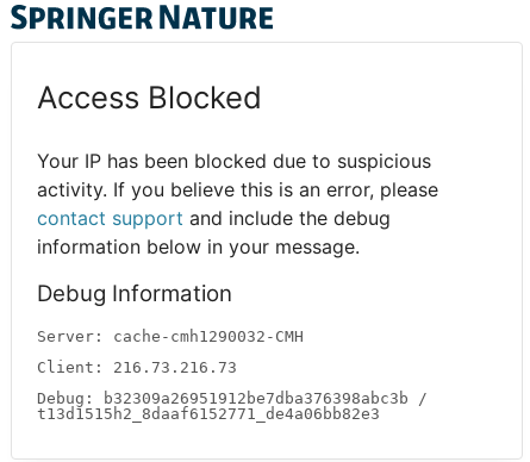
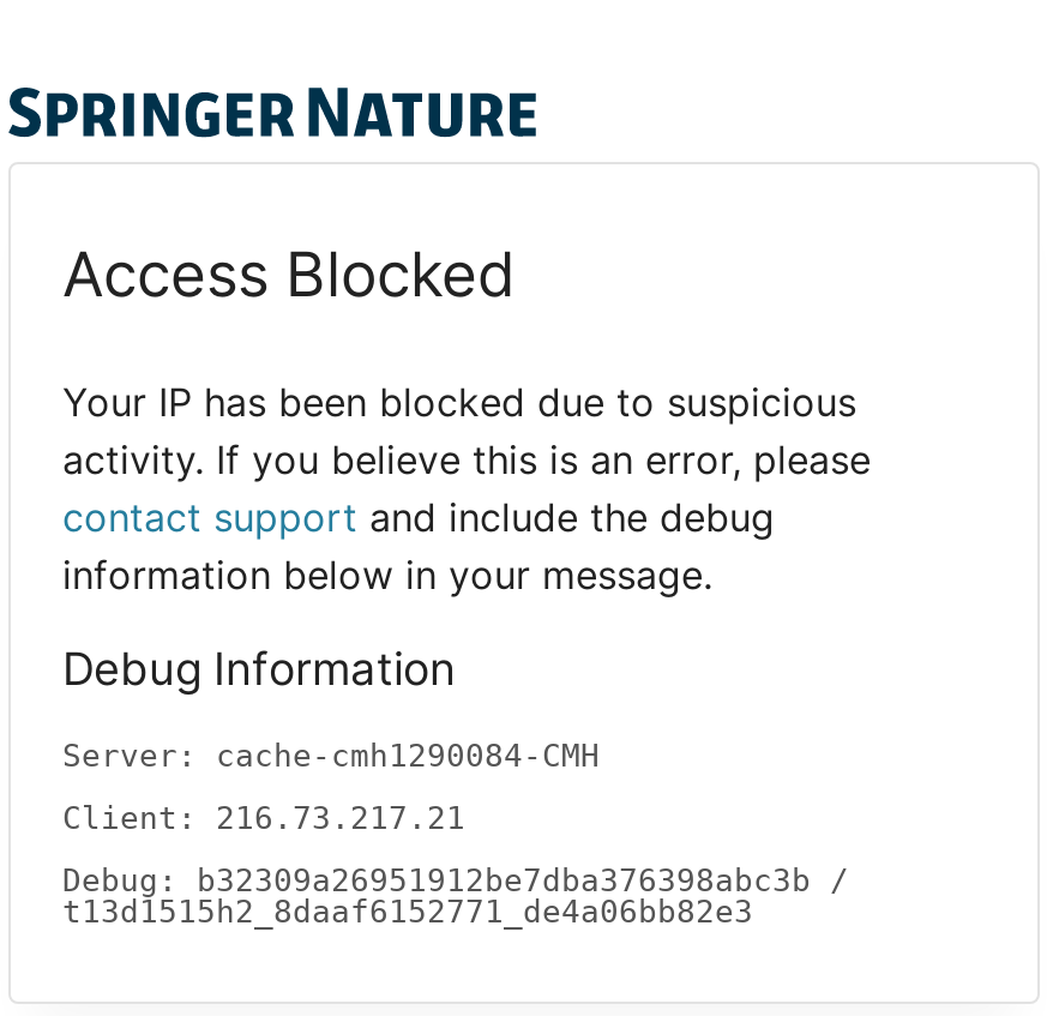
- Server: cache-cmh1290032-CMH
+ Server: cache-cmh1290084-CMH

- Client: 216.73.216.73
+ Client: 216.73.217.21
